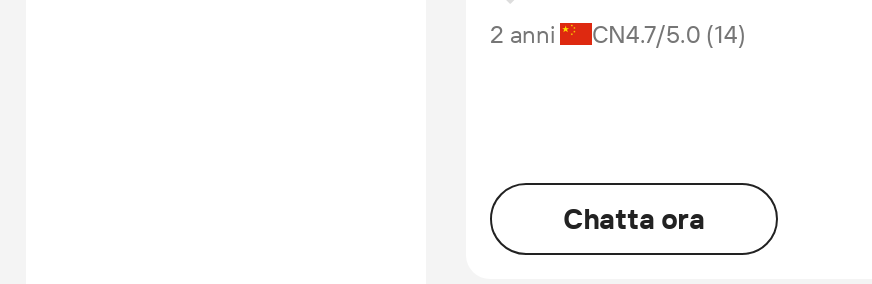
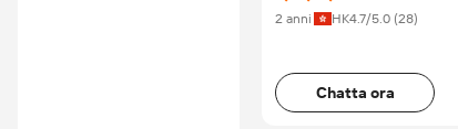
- 2 anni CN4.7/5.0 (14)
+ 2 anni HK4.7/5.0 (28)
